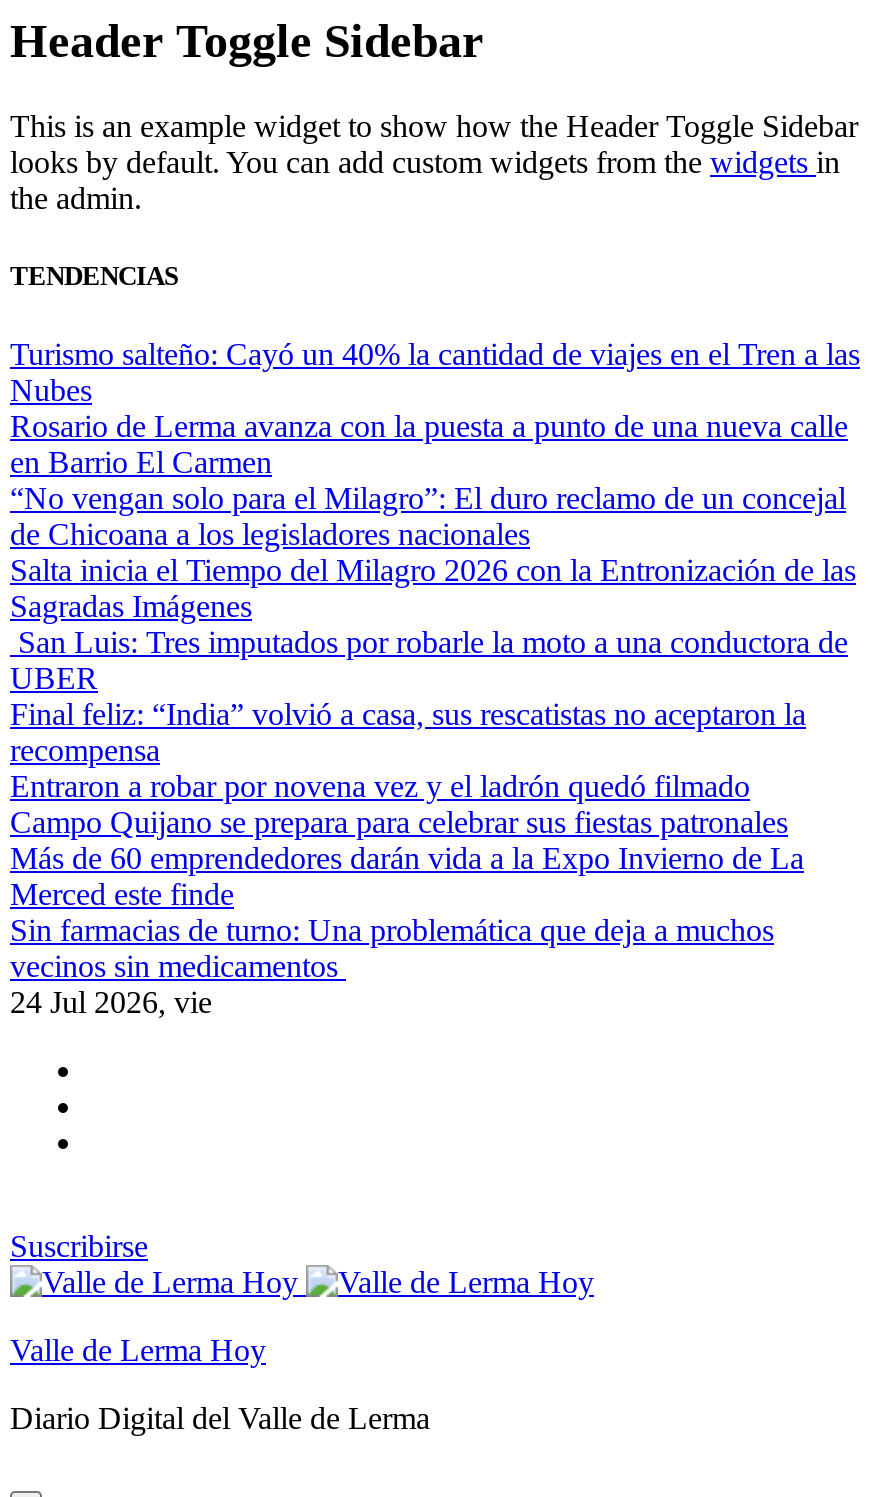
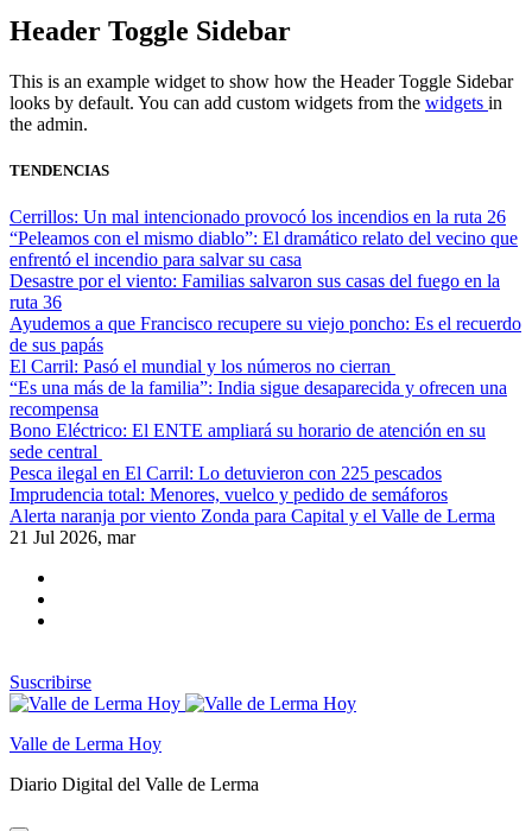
- Turismo salteño: Cayó un 40% la cantidad de viajes en el Tren a las
- Nubes
- Rosario de Lerma avanza con la puesta a punto de una nueva calle
- en Barrio El Carmen
- “No vengan solo para el Milagro”: El duro reclamo de un concejal
- de Chicoana a los legisladores nacionales
- Salta inicia el Tiempo del Milagro 2026 con la Entronización de las
- Sagradas Imágenes
- San Luis: Tres imputados por robarle la moto a una conductora de
- UBER
- Final feliz: “India” volvió a casa, sus rescatistas no aceptaron la
+ Cerrillos: Un mal intencionado provocó los incendios en la ruta 26
+ “Peleamos con el mismo diablo”: El dramático relato del vecino que
+ enfrentó el incendio para salvar su casa
+ Desastre por el viento: Familias salvaron sus casas del fuego en la
+ ruta 36
+ Ayudemos a que Francisco recupere su viejo poncho: Es el recuerdo
+ de sus papás
+ El Carril: Pasó el mundial y los números no cierran
+ “Es una más de la familia”: India sigue desaparecida y ofrecen una

- Entraron a robar por novena vez y el ladrón quedó filmado
- Campo Quijano se prepara para celebrar sus fiestas patronales
- Más de 60 emprendedores darán vida a la Expo Invierno de La
- Merced este finde
- Sin farmacias de turno: Una problemática que deja a muchos
- vecinos sin medicamentos
- 24 Jul 2026, vie
+ Bono Eléctrico: El ENTE ampliará su horario de atención en su
+ sede central
+ Pesca ilegal en El Carril: Lo detuvieron con 225 pescados
+ Imprudencia total: Menores, vuelco y pedido de semáforos
+ Alerta naranja por viento Zonda para Capital y el Valle de Lerma
+ 21 Jul 2026, mar
